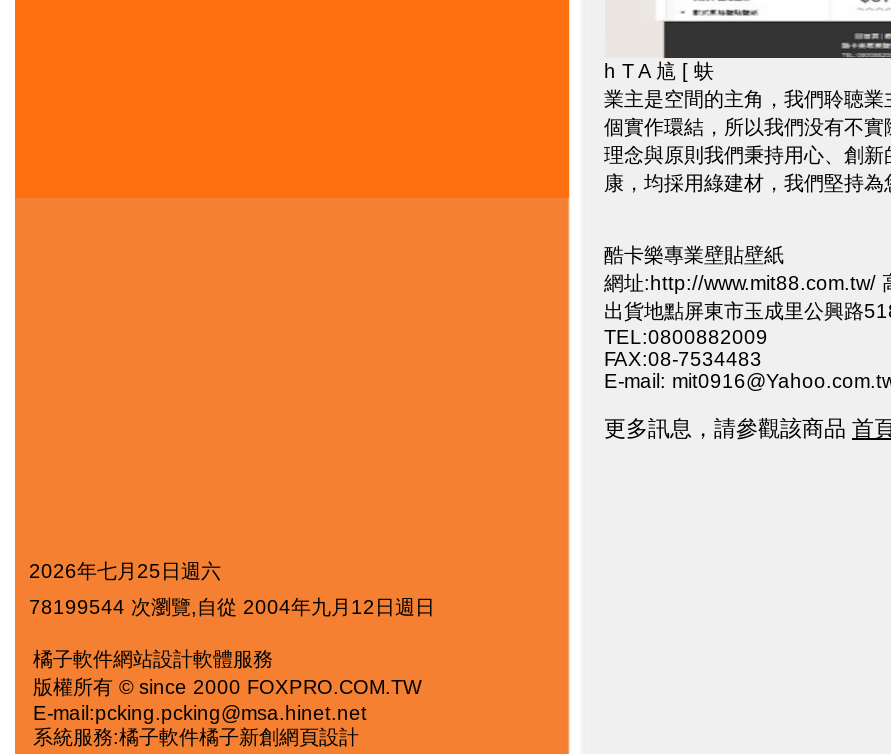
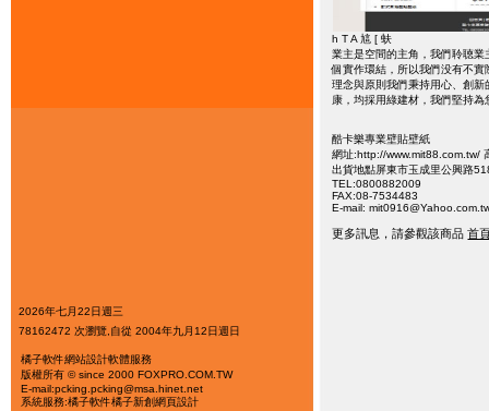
- 2026年七月25日週六
+ 2026年七月22日週三

- 78199544 次瀏覽,自從 2004年九月12日週日
+ 78162472 次瀏覽,自從 2004年九月12日週日
